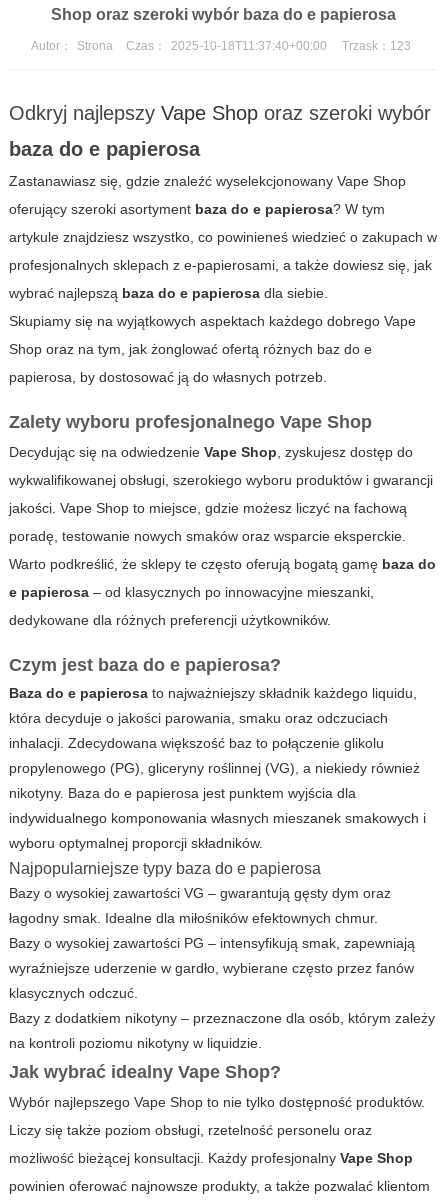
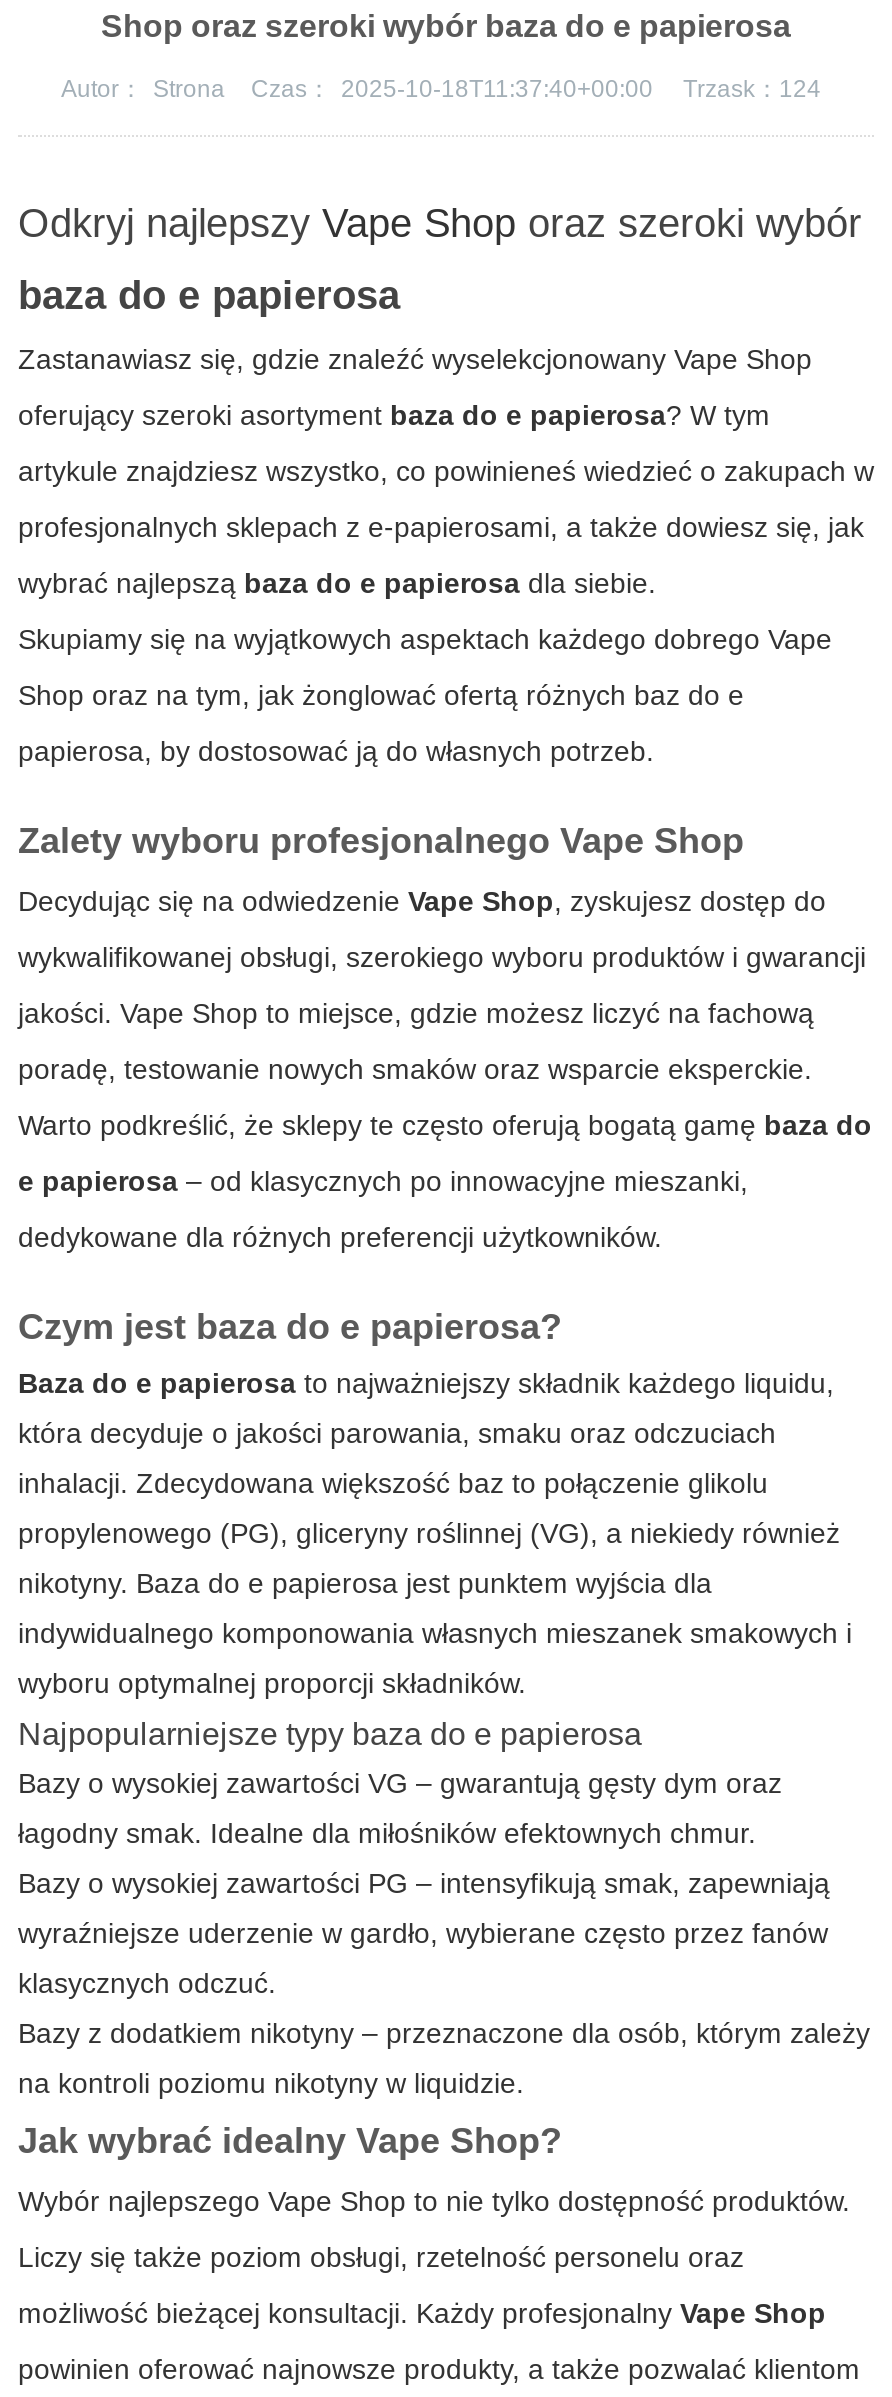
- Autor： Strona Czas： 2025-10-18T11:37:40+00:00 Trzask：123
+ Autor： Strona Czas： 2025-10-18T11:37:40+00:00 Trzask：124
